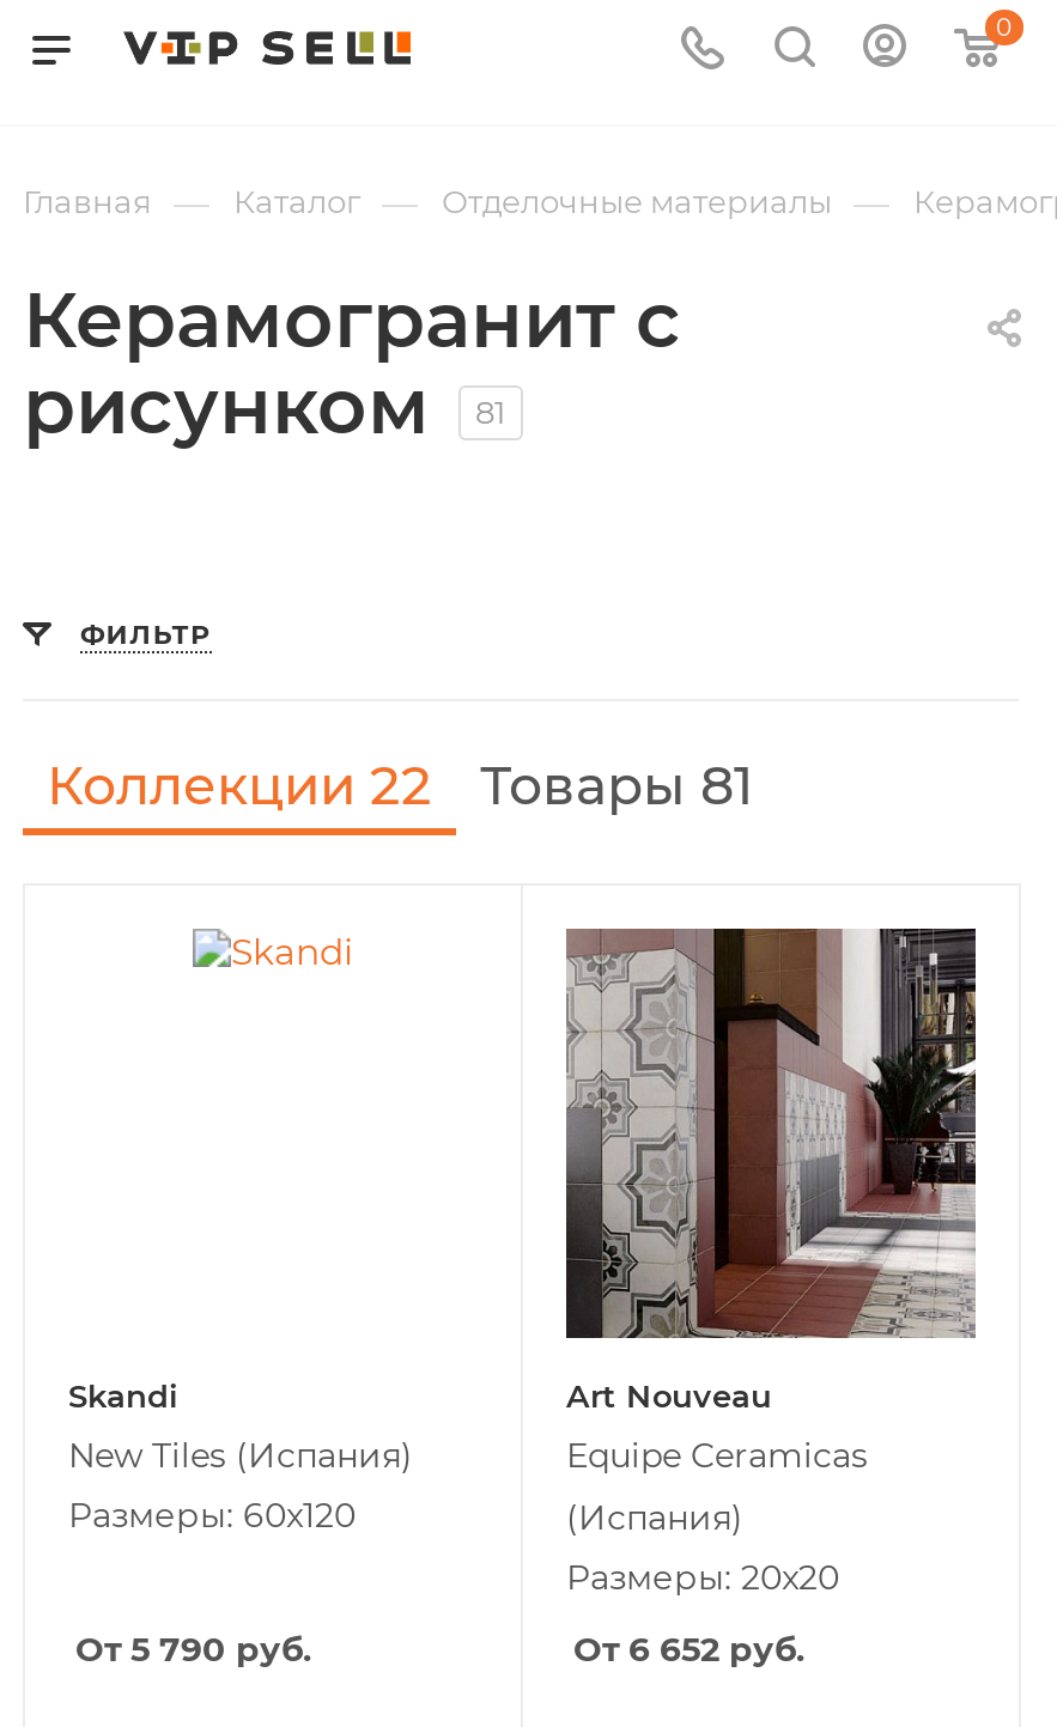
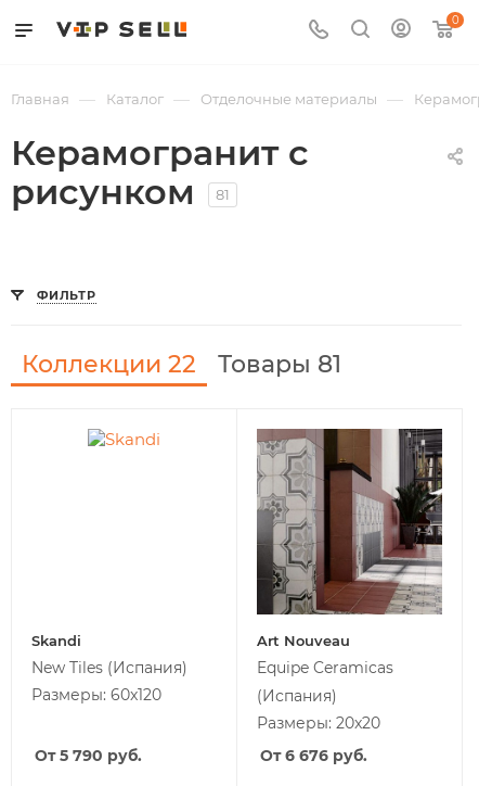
- От 6 652 руб.
+ От 6 676 руб.
